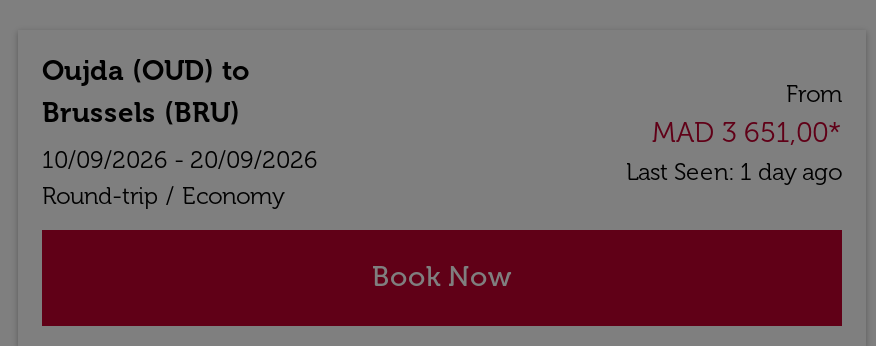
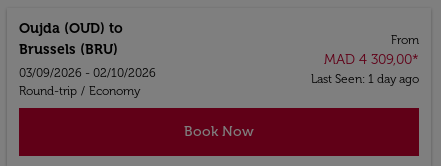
- MAD 3 651,00*
+ MAD 4 309,00*

- 10/09/2026 - 20/09/2026
+ 03/09/2026 - 02/10/2026
